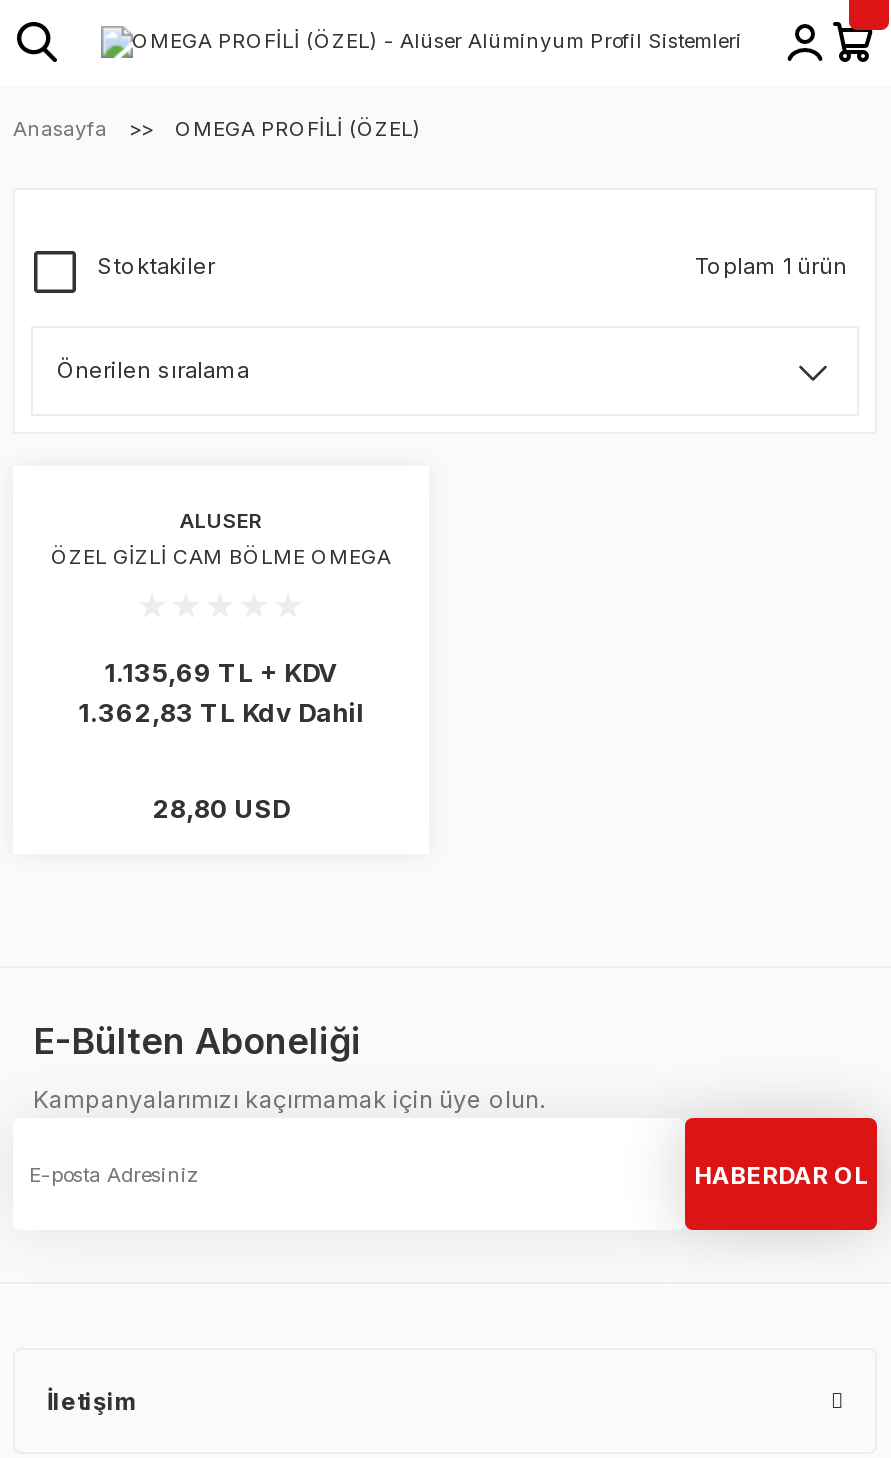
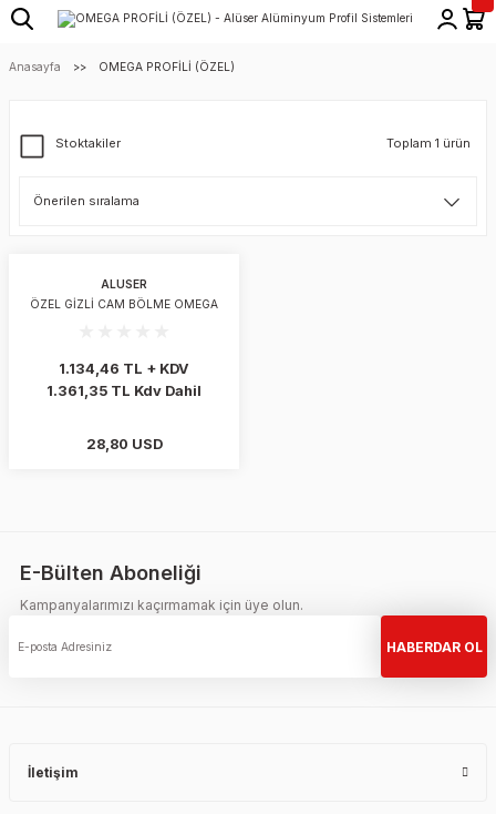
- 1.135,69 TL + KDV
+ 1.134,46 TL + KDV

- 1.362,83 TL Kdv Dahil
+ 1.361,35 TL Kdv Dahil
